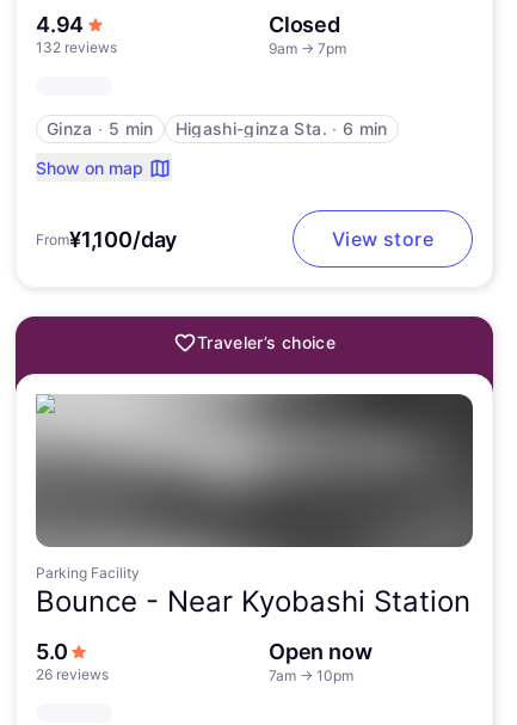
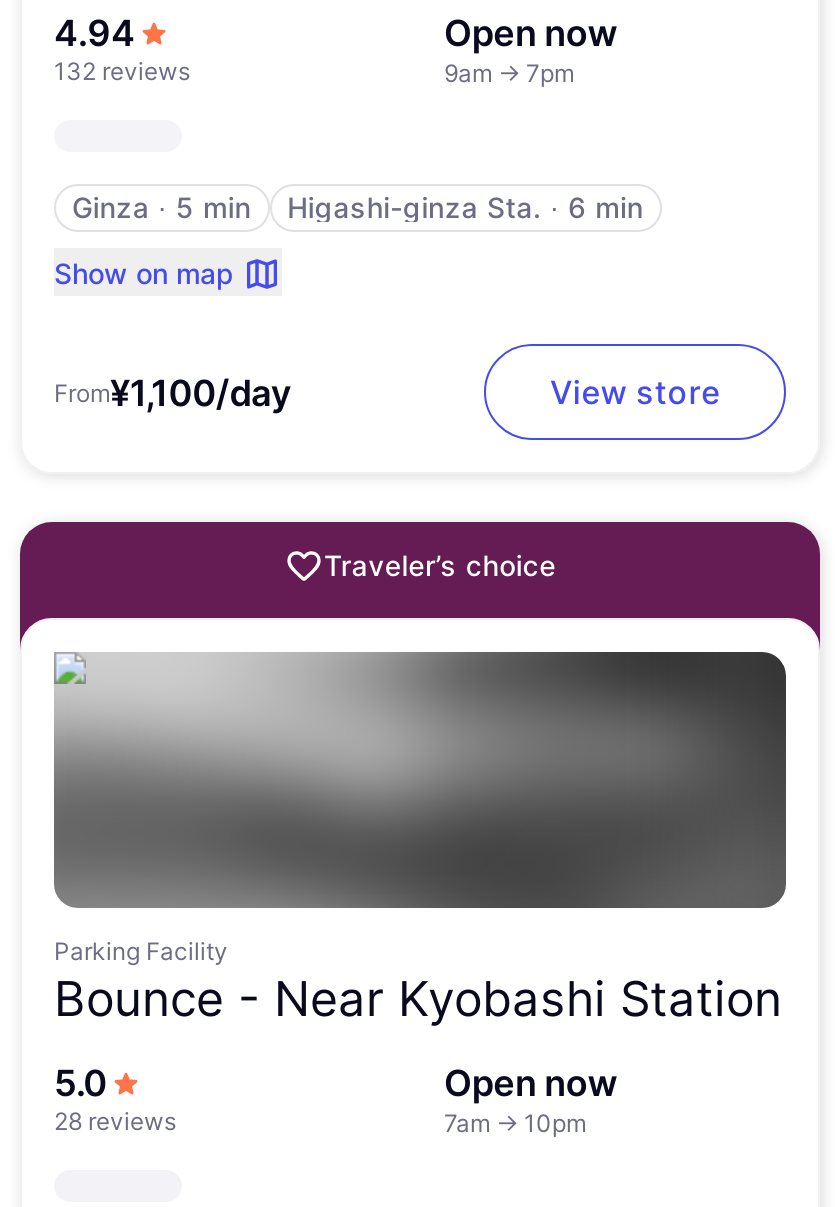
- Closed
+ Open now

- 26 reviews
+ 28 reviews
